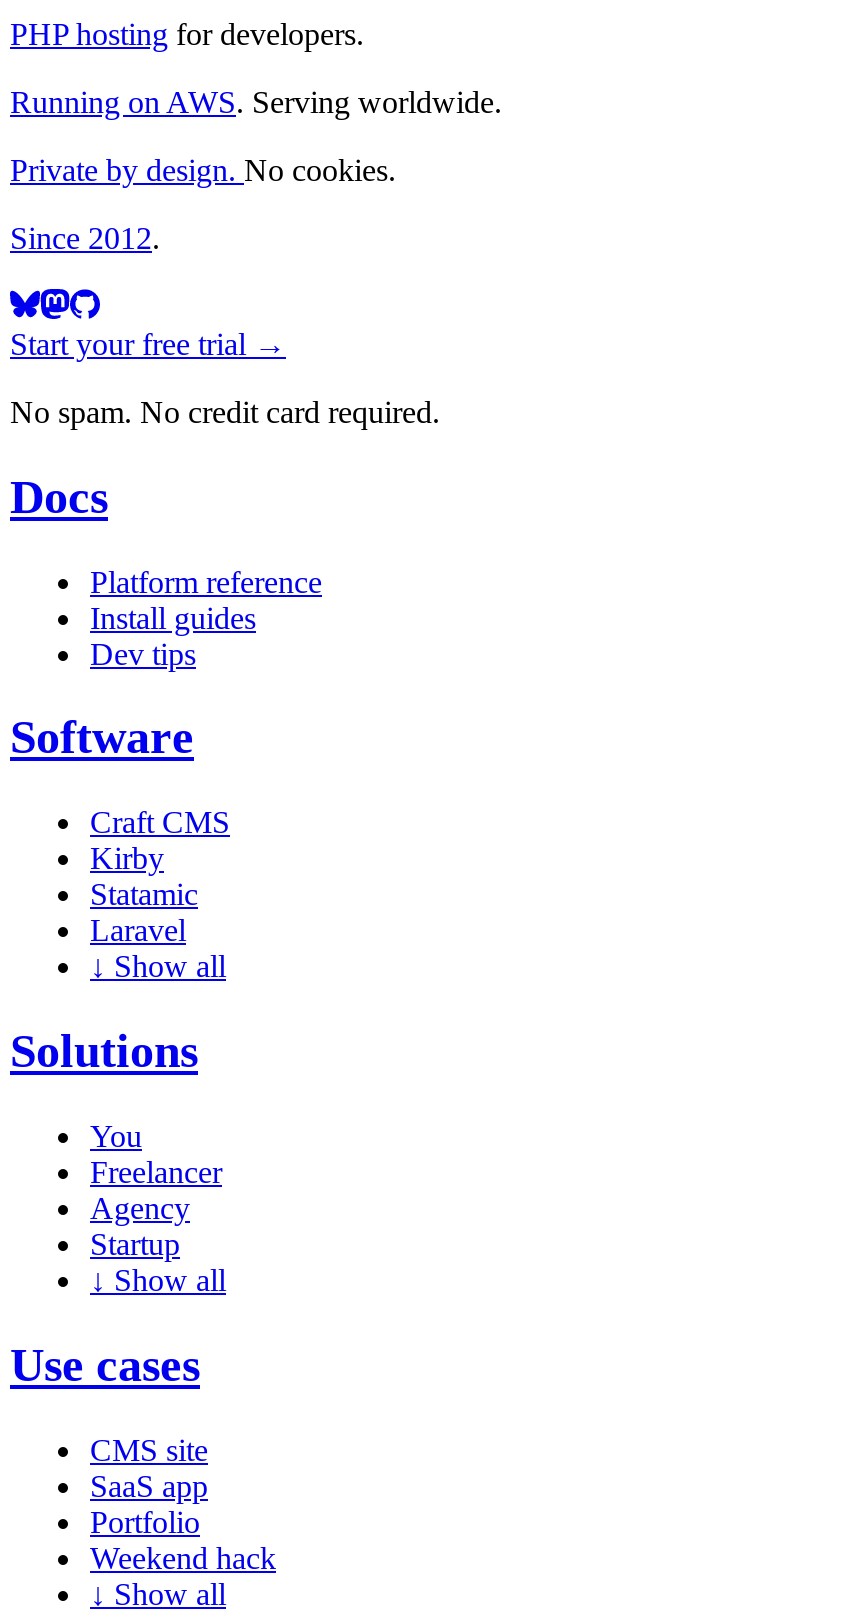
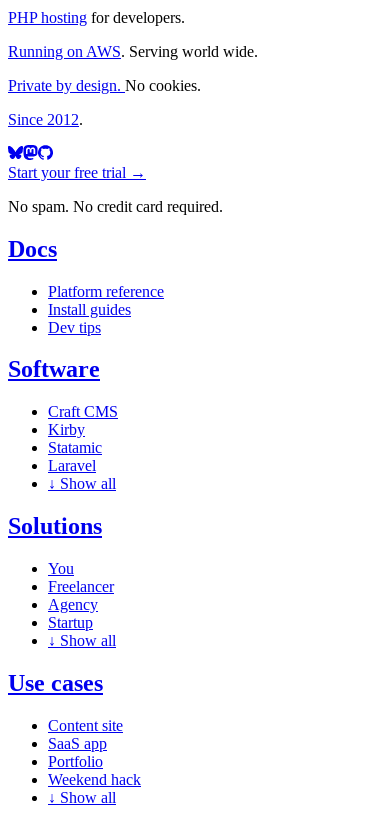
- Running on AWS. Serving worldwide.
+ Running on AWS. Serving world wide.

- CMS site
+ Content site
